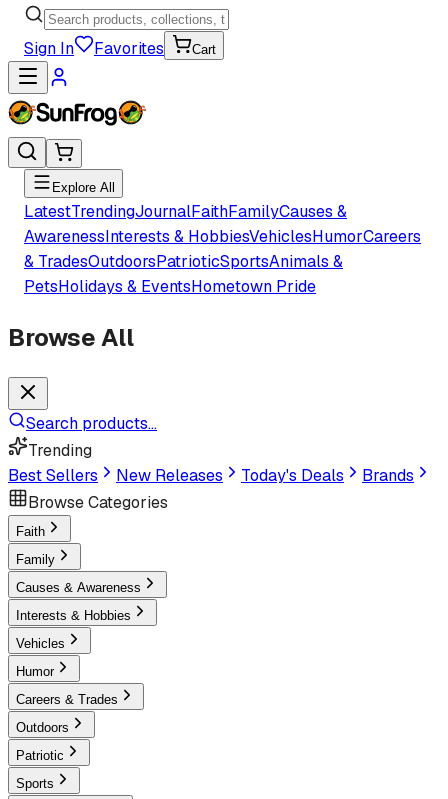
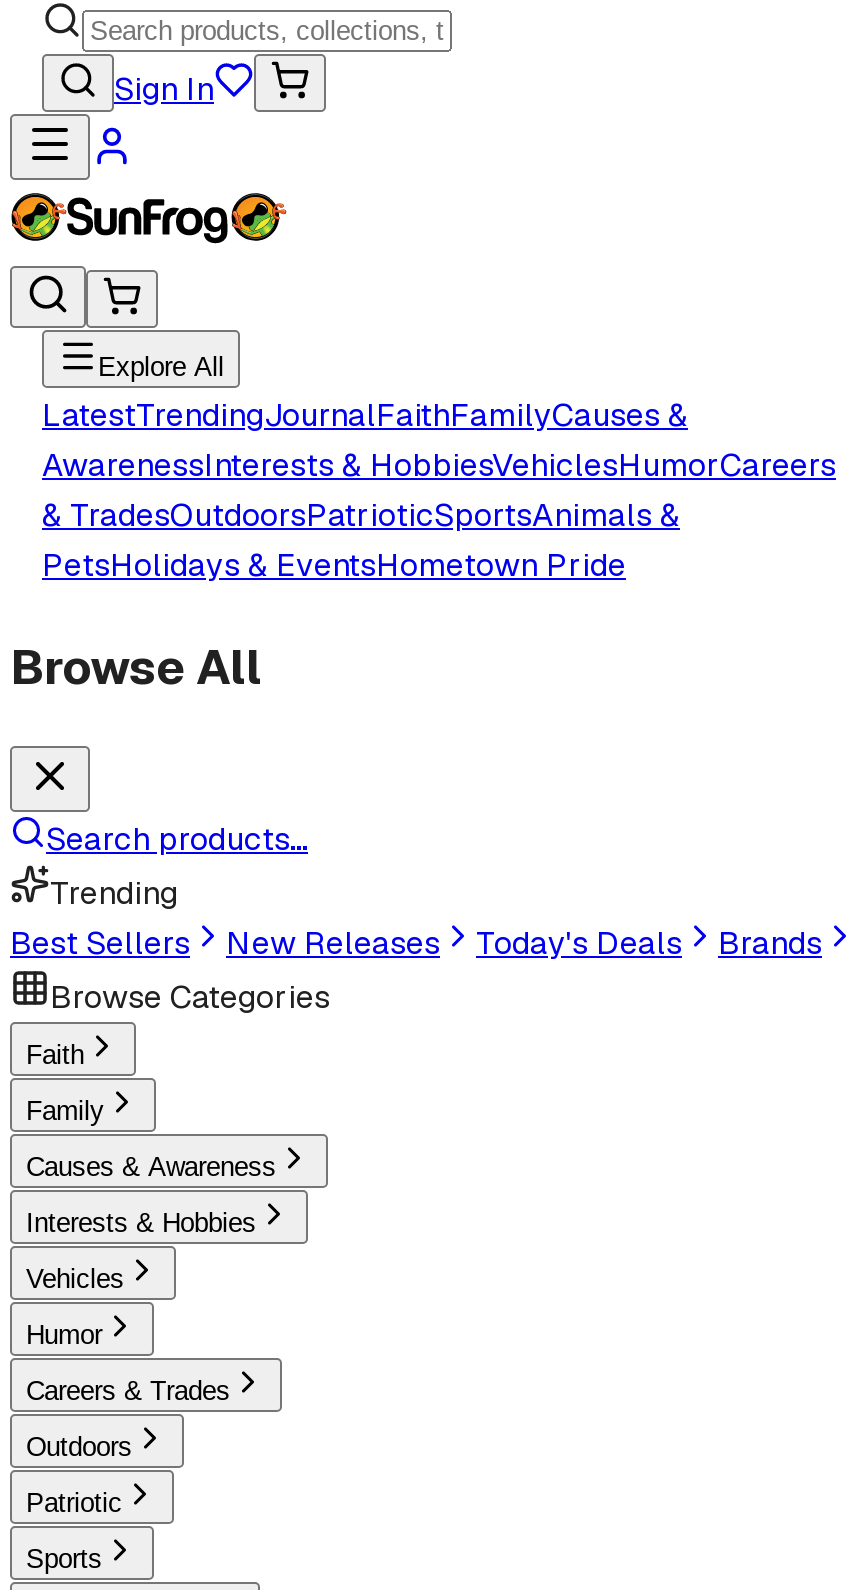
- Favorites
- Cart
